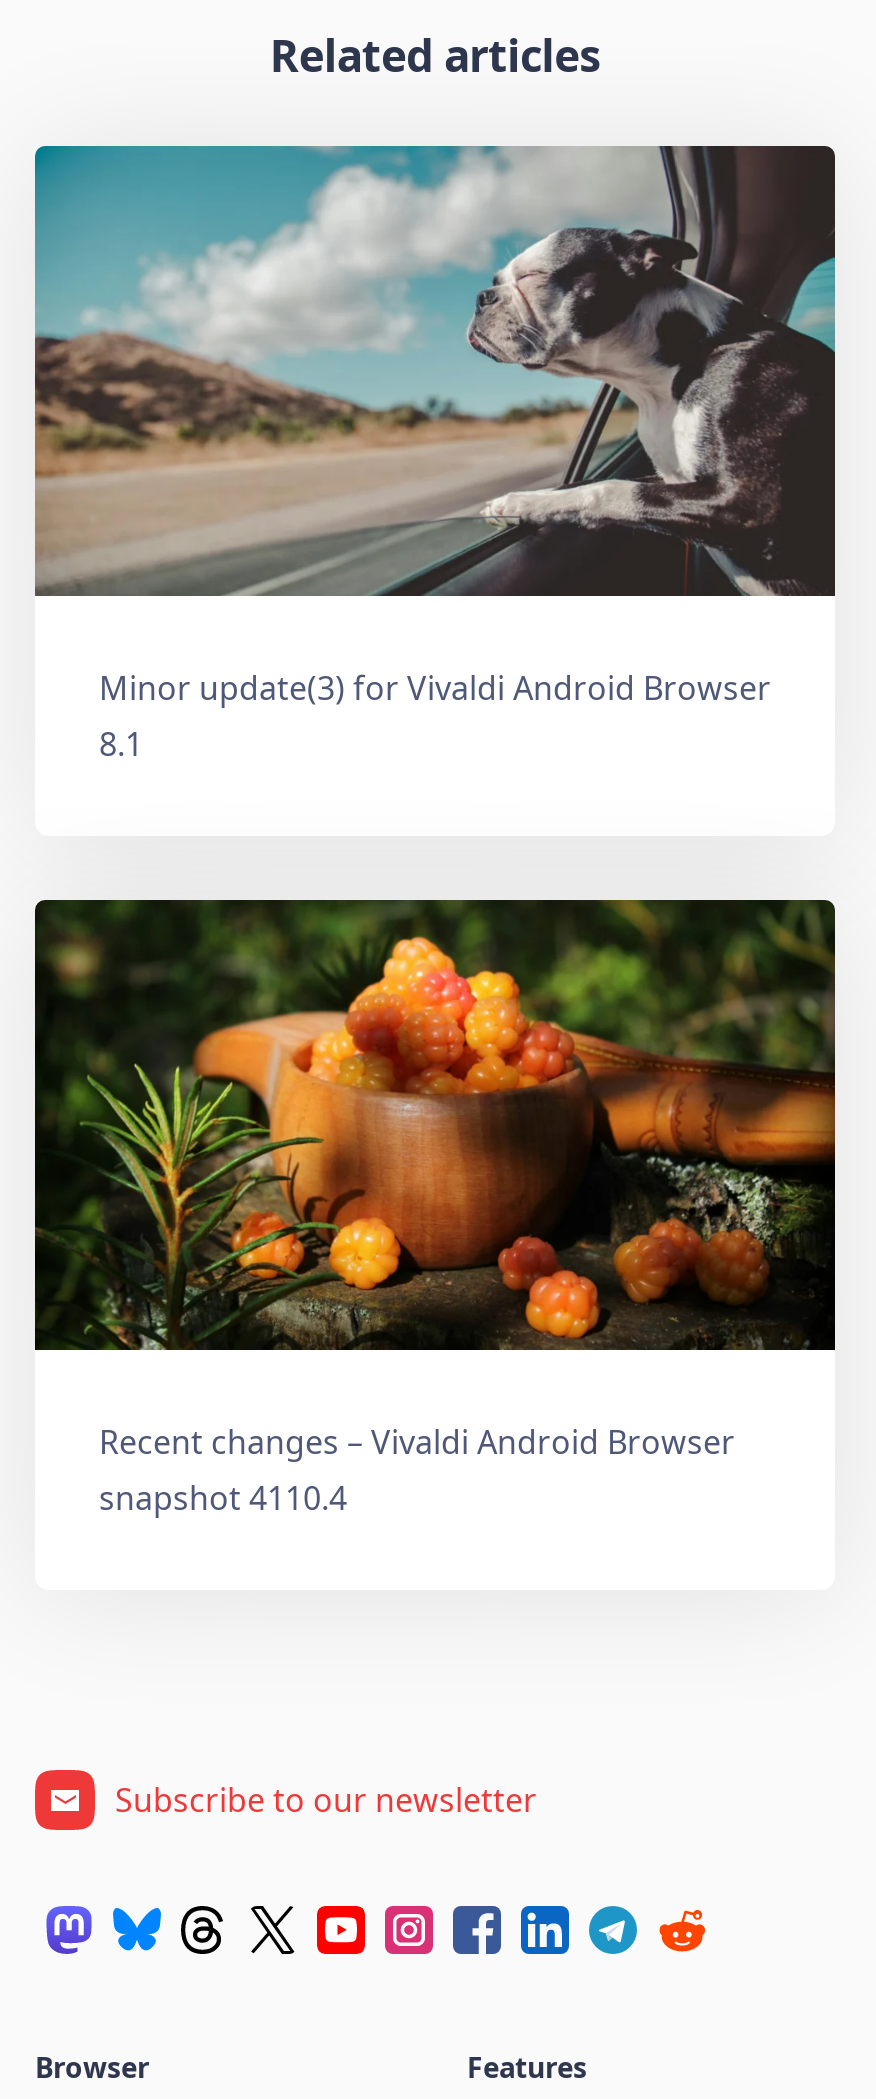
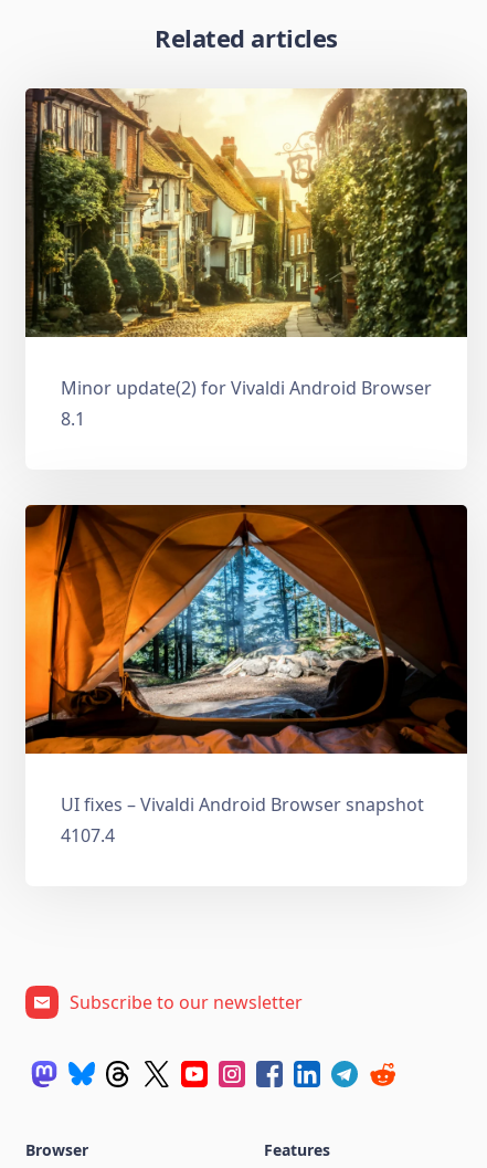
- [image]
- Minor update(3) for Vivaldi Android Browser
+ [image]
+ Minor update(2) for Vivaldi Android Browser

- [image]
- Recent changes – Vivaldi Android Browser
- snapshot 4110.4
+ [image]
+ UI fixes – Vivaldi Android Browser snapshot
+ 4107.4
